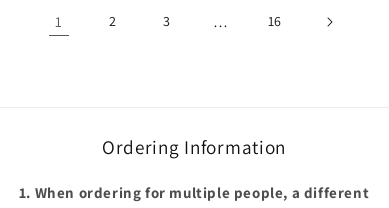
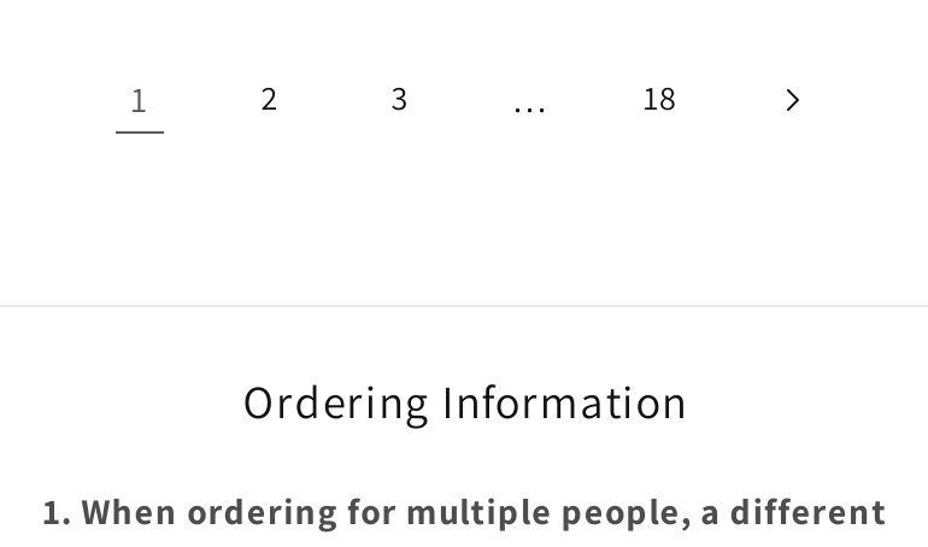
- 16
+ 18
